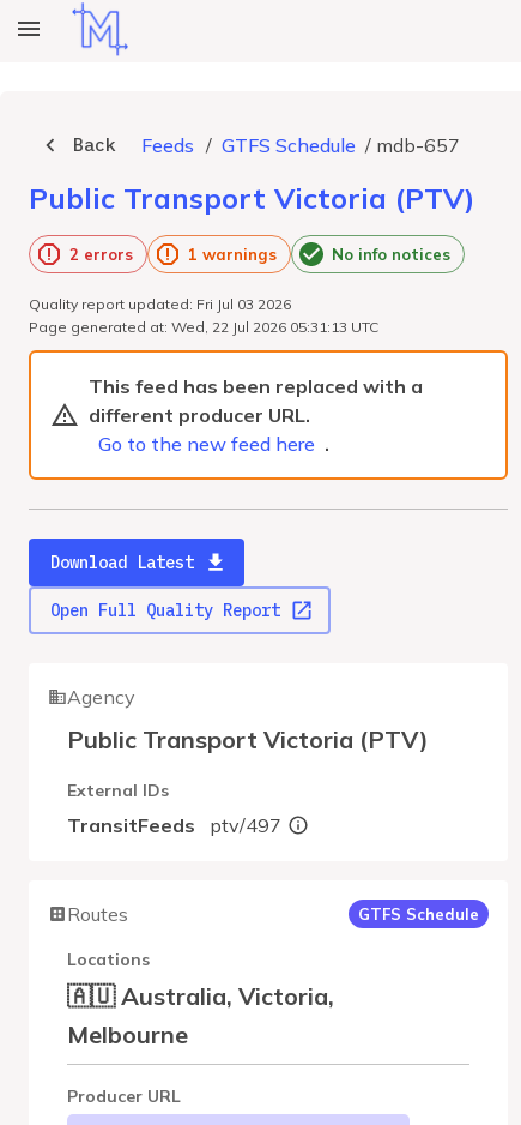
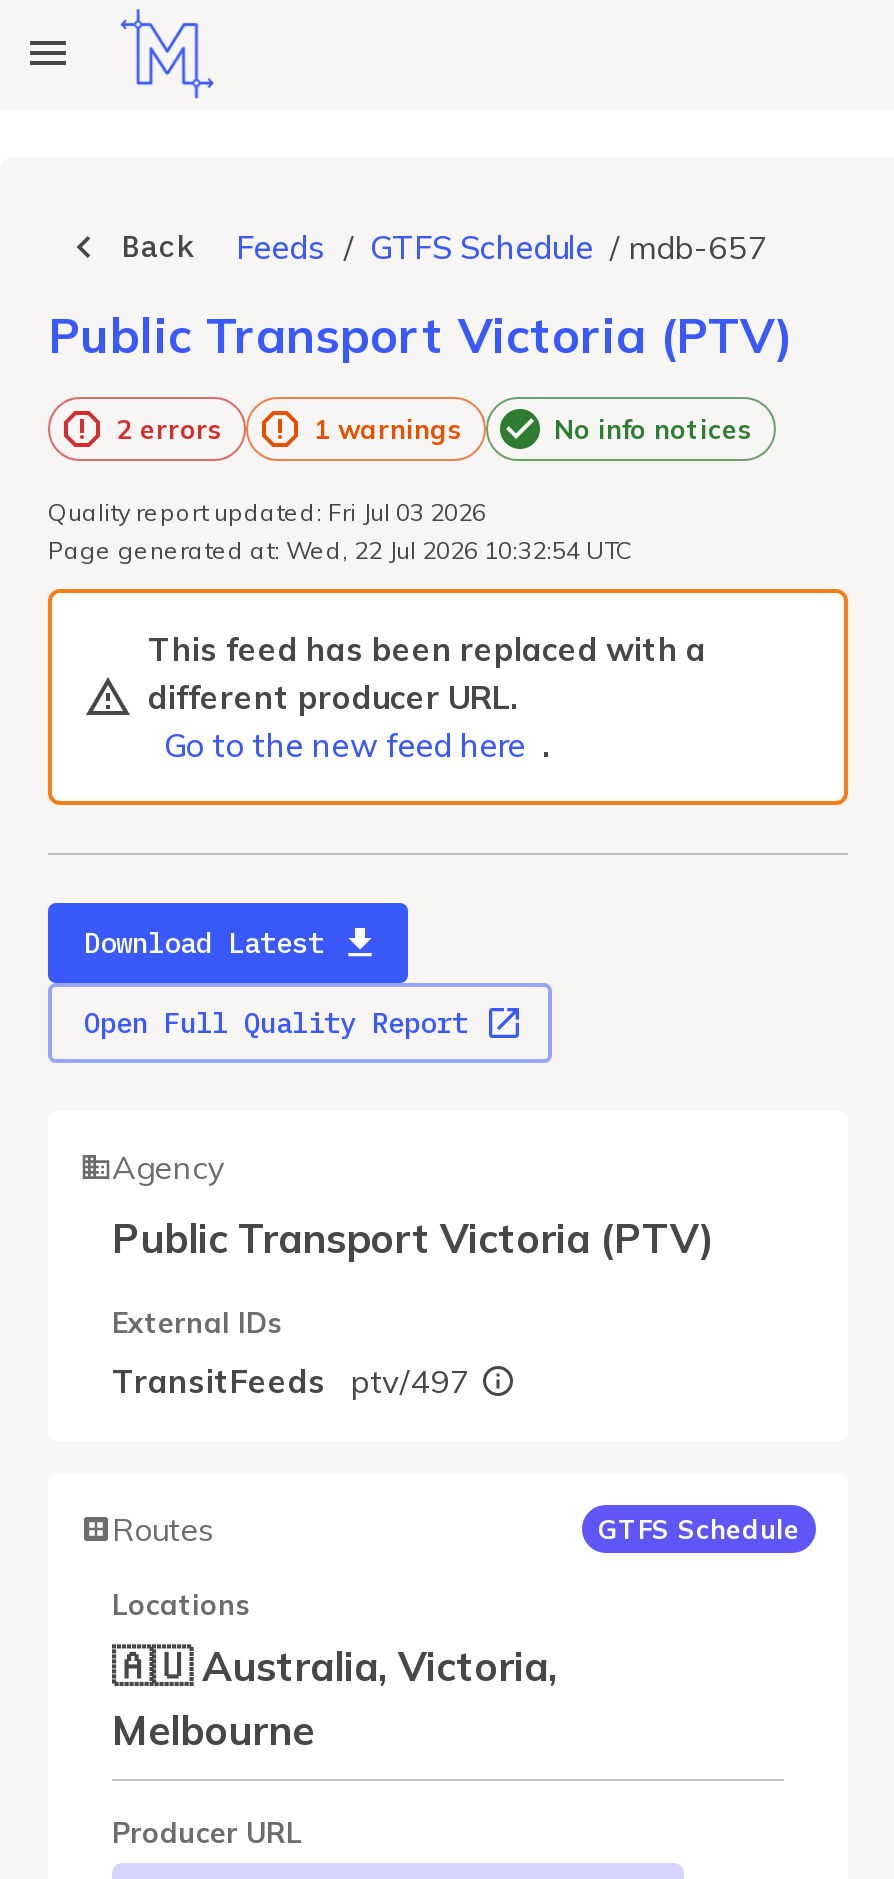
- Page generated at: Wed, 22 Jul 2026 05:31:13 UTC
+ Page generated at: Wed, 22 Jul 2026 10:32:54 UTC
